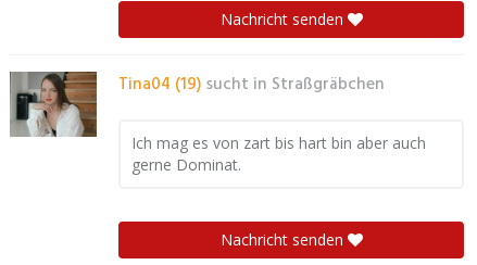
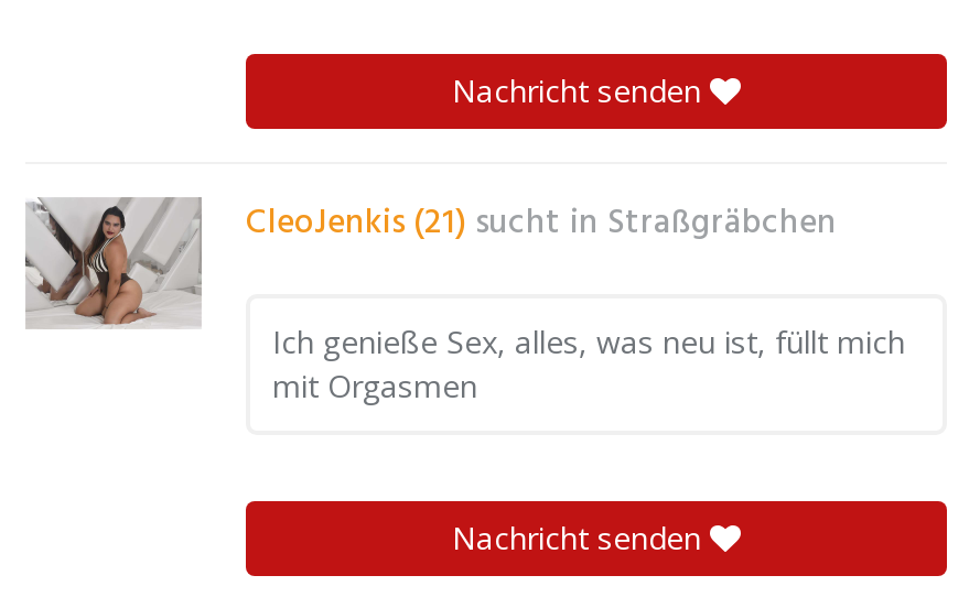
- [image]
- Tina04 (19) sucht in Straßgräbchen
+ [image]
+ CleoJenkis (21) sucht in Straßgräbchen

- Ich mag es von zart bis hart bin aber auch
- gerne Dominat.
+ Ich genieße Sex, alles, was neu ist, füllt mich
+ mit Orgasmen
